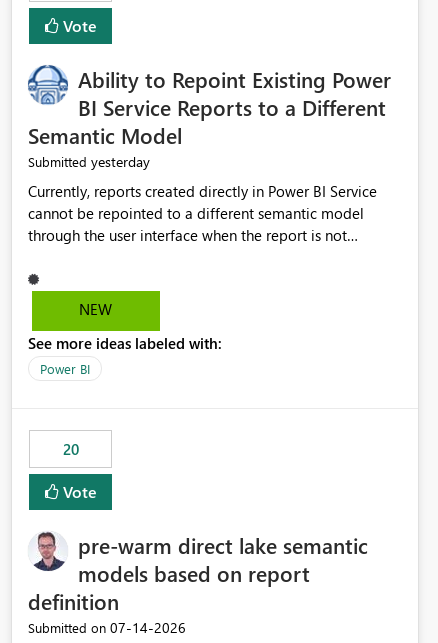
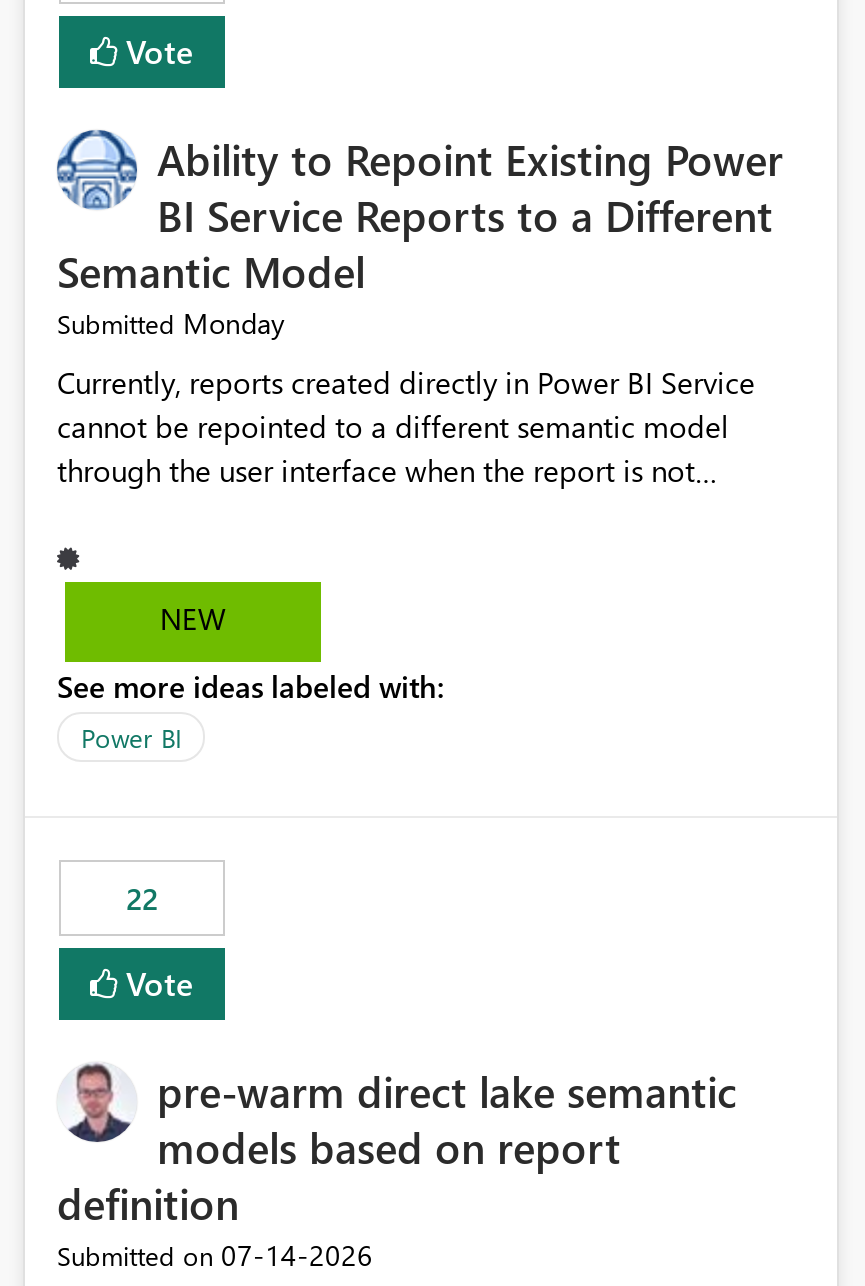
- Submitted yesterday
+ Submitted Monday

- 20
+ 22
